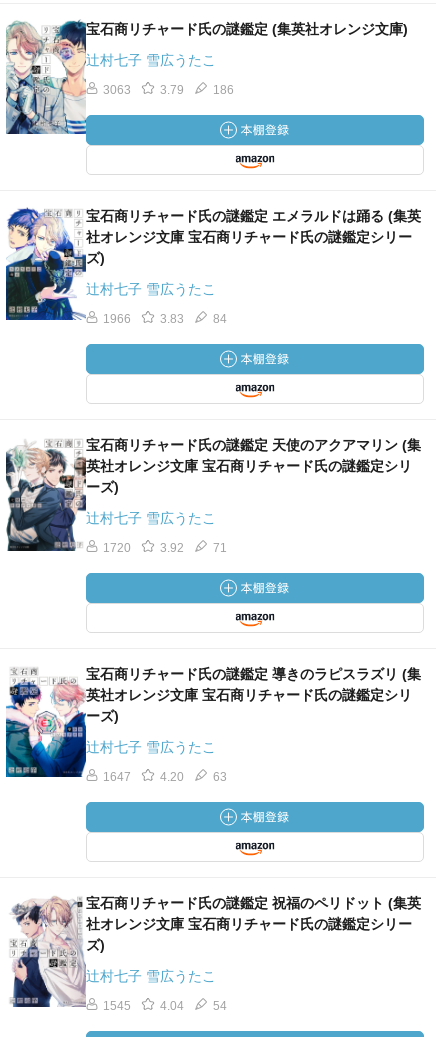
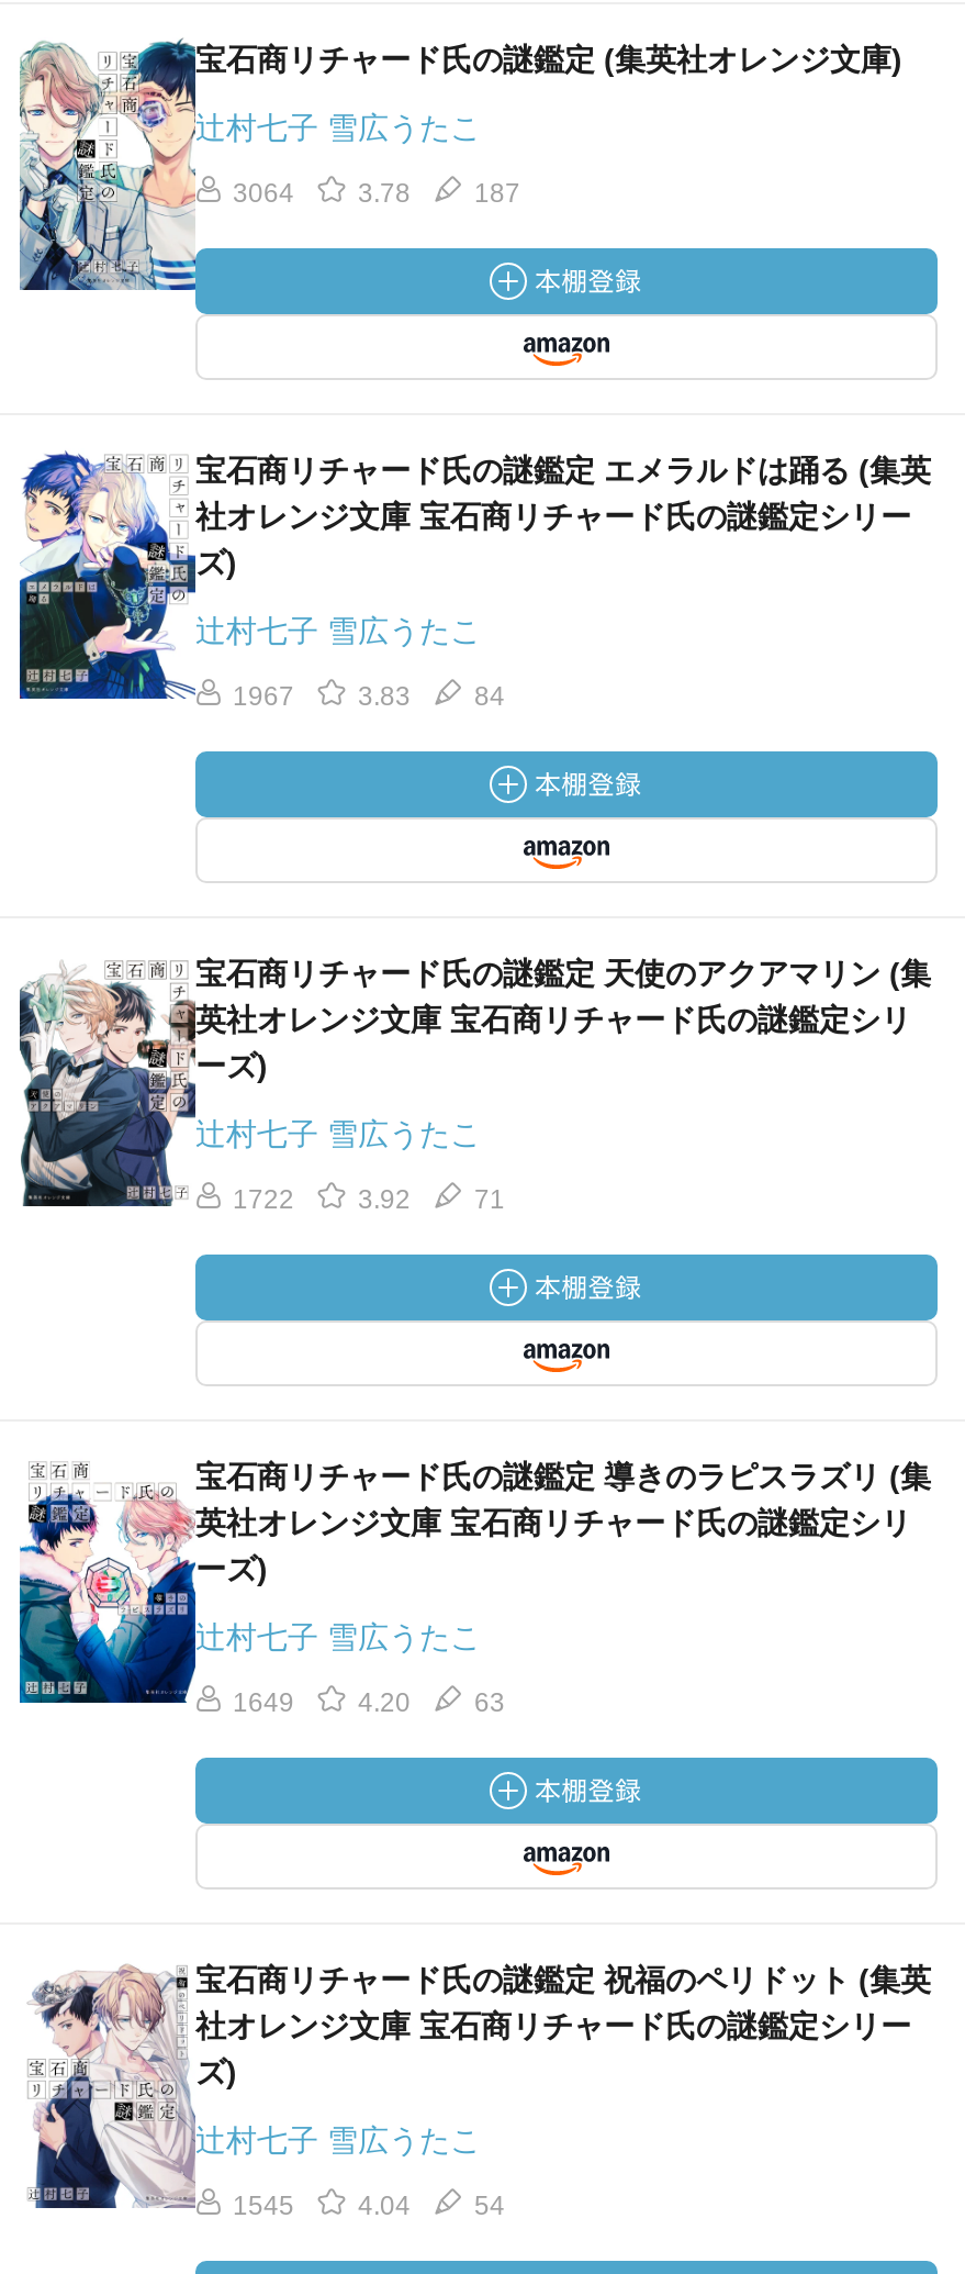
- 3063
+ 3064

- 3.79
+ 3.78

- 186
+ 187

- 1966
+ 1967

- 1720
+ 1722

- 1647
+ 1649
